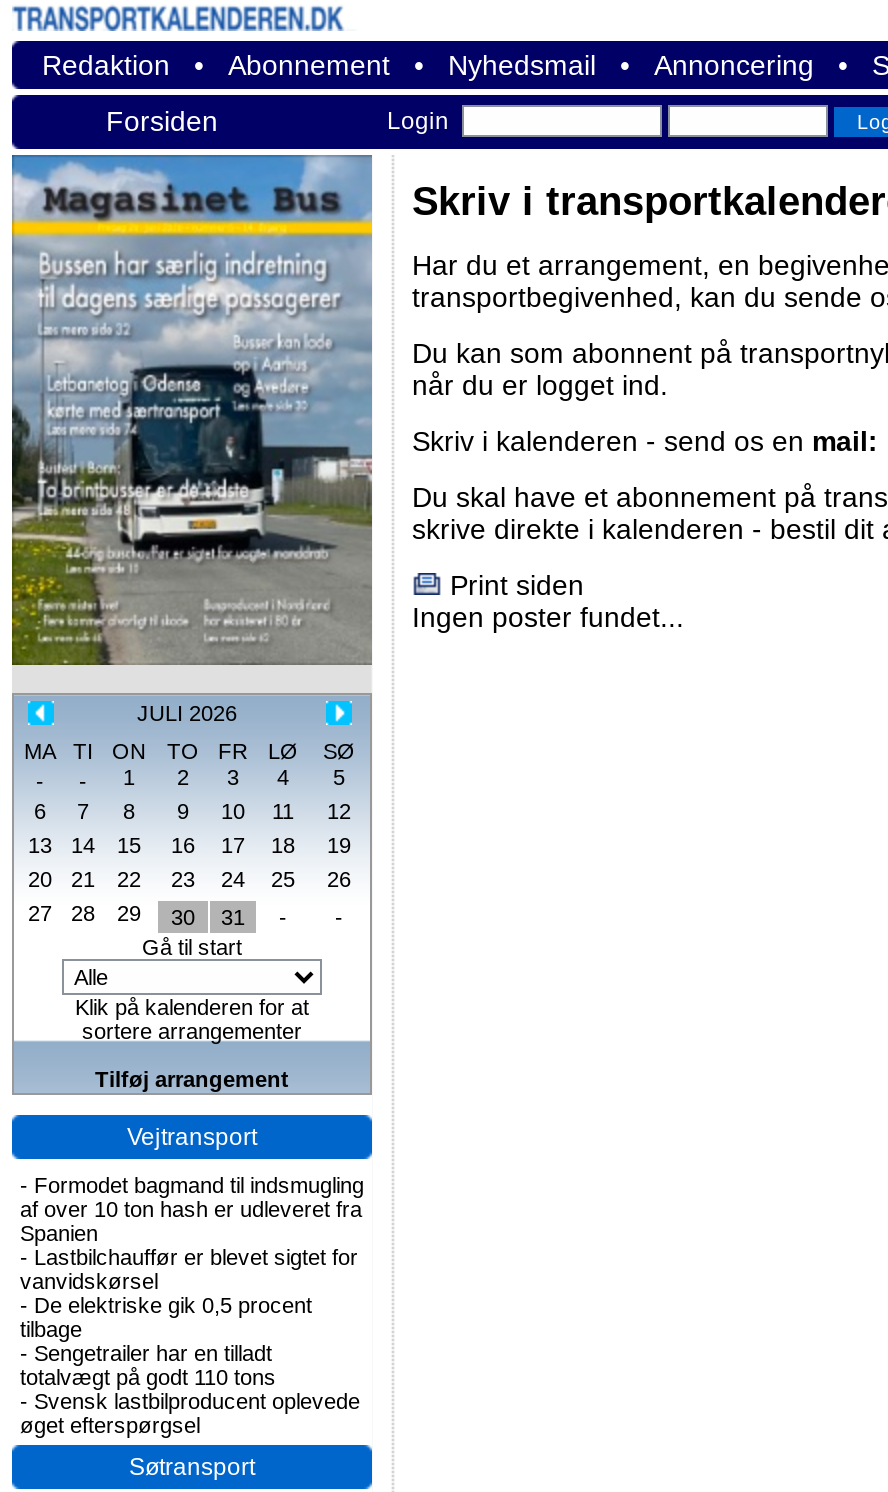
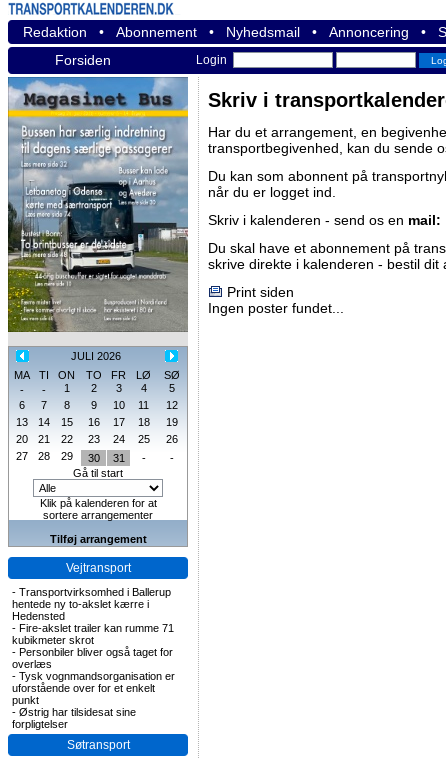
- - Formodet bagmand til indsmugling
- af over 10 ton hash er udleveret fra
- Spanien
- - Lastbilchauffør er blevet sigtet for
- vanvidskørsel
- - De elektriske gik 0,5 procent
- tilbage
- - Sengetrailer har en tilladt
- totalvægt på godt 110 tons
- - Svensk lastbilproducent oplevede
- øget efterspørgsel
+ - Transportvirksomhed i Ballerup
+ hentede ny to-akslet kærre i
+ Hedensted
+ - Fire-akslet trailer kan rumme 71
+ kubikmeter skrot
+ - Personbiler bliver også taget for
+ overlæs
+ - Tysk vognmandsorganisation er
+ uforstående over for et enkelt
+ punkt
+ - Østrig har tilsidesat sine
+ forpligtelser
